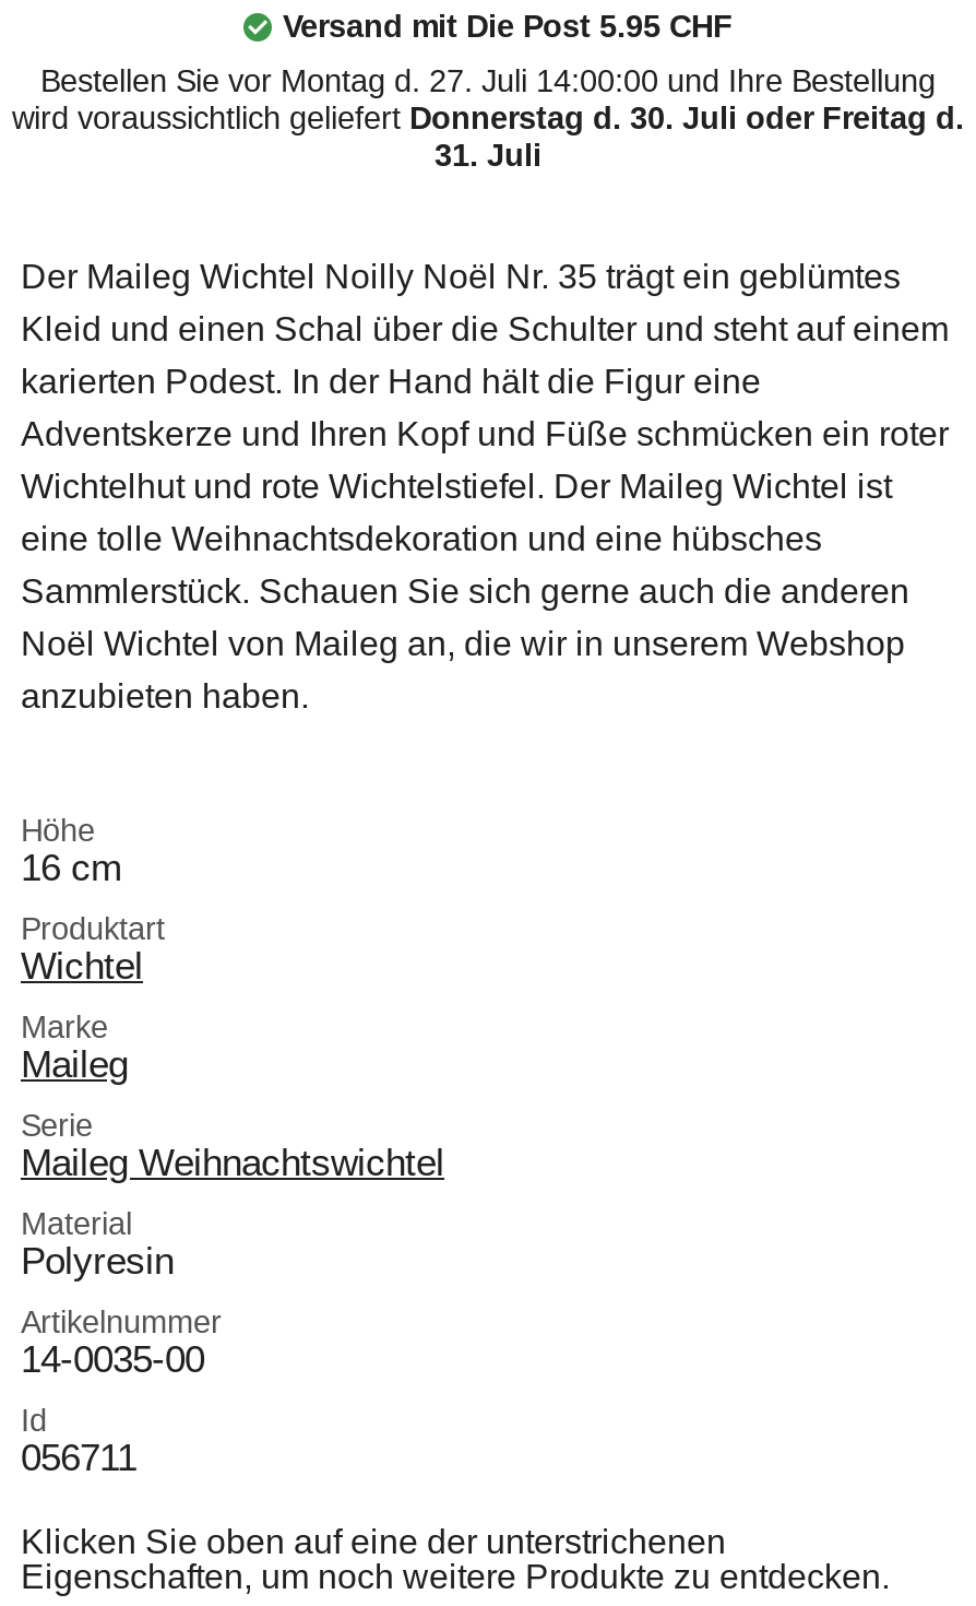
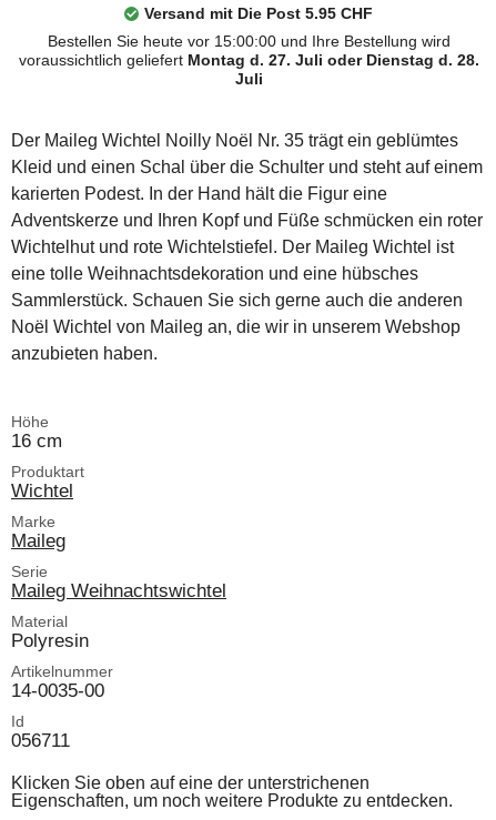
- Bestellen Sie vor Montag d. 27. Juli 14:00:00 und Ihre Bestellung
- wird voraussichtlich geliefert Donnerstag d. 30. Juli oder Freitag d.
- 31. Juli
+ Bestellen Sie heute vor 15:00:00 und Ihre Bestellung wird
+ voraussichtlich geliefert Montag d. 27. Juli oder Dienstag d. 28.
+ Juli
